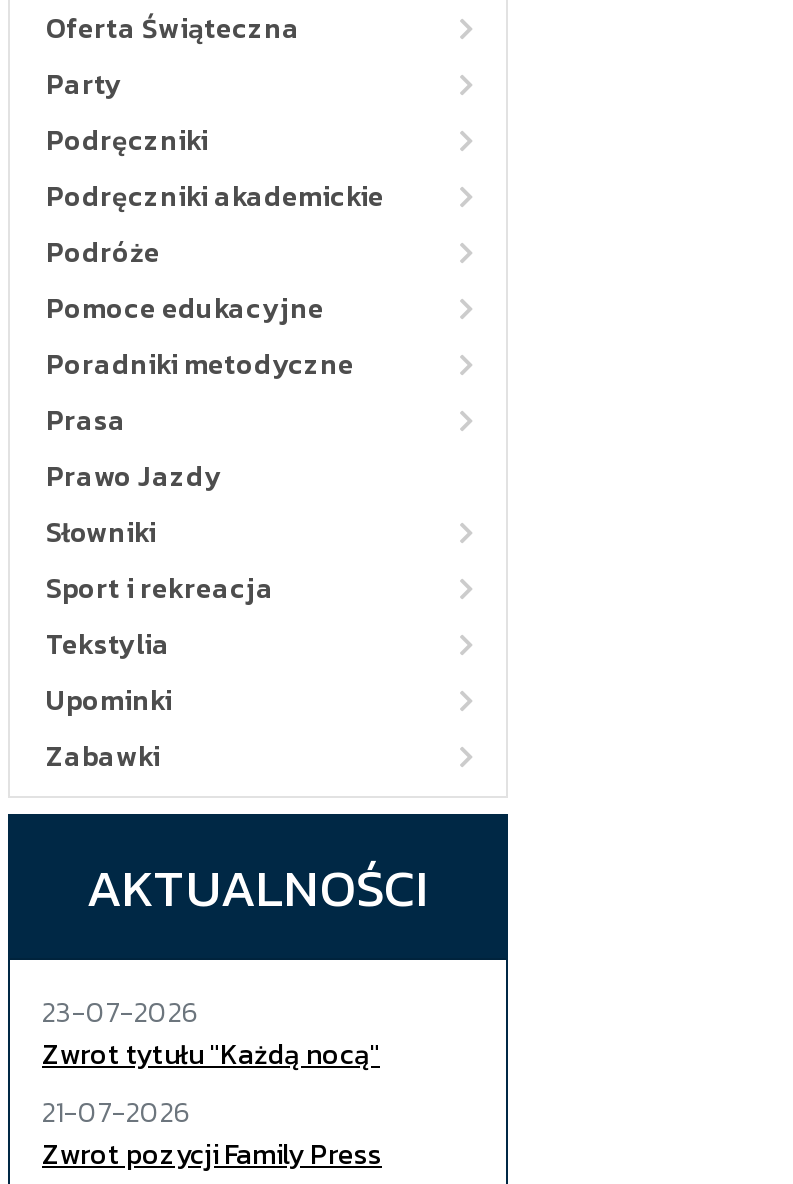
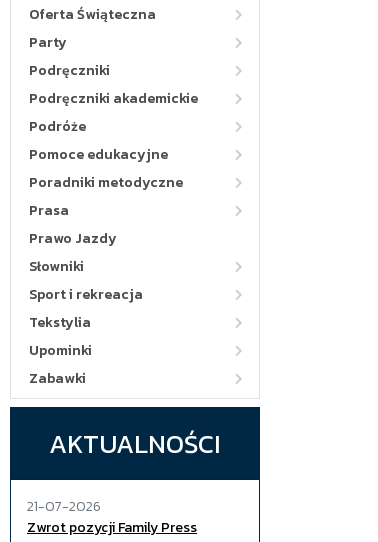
- 23-07-2026
- Zwrot tytułu "Każdą nocą"
